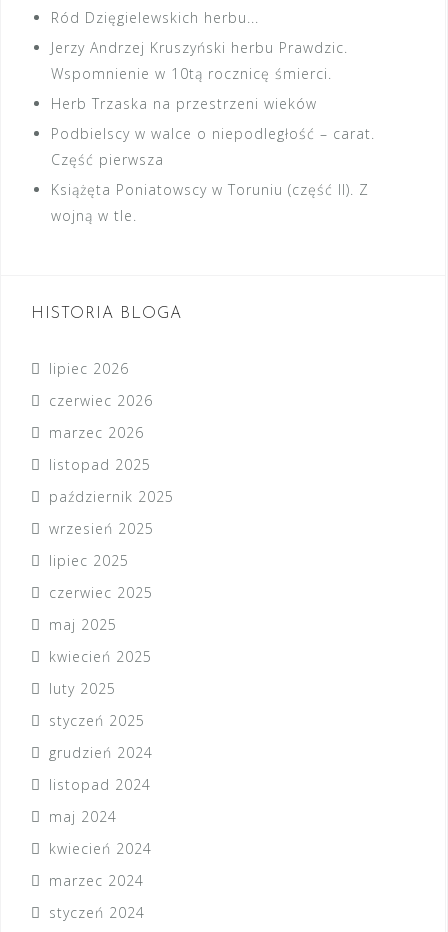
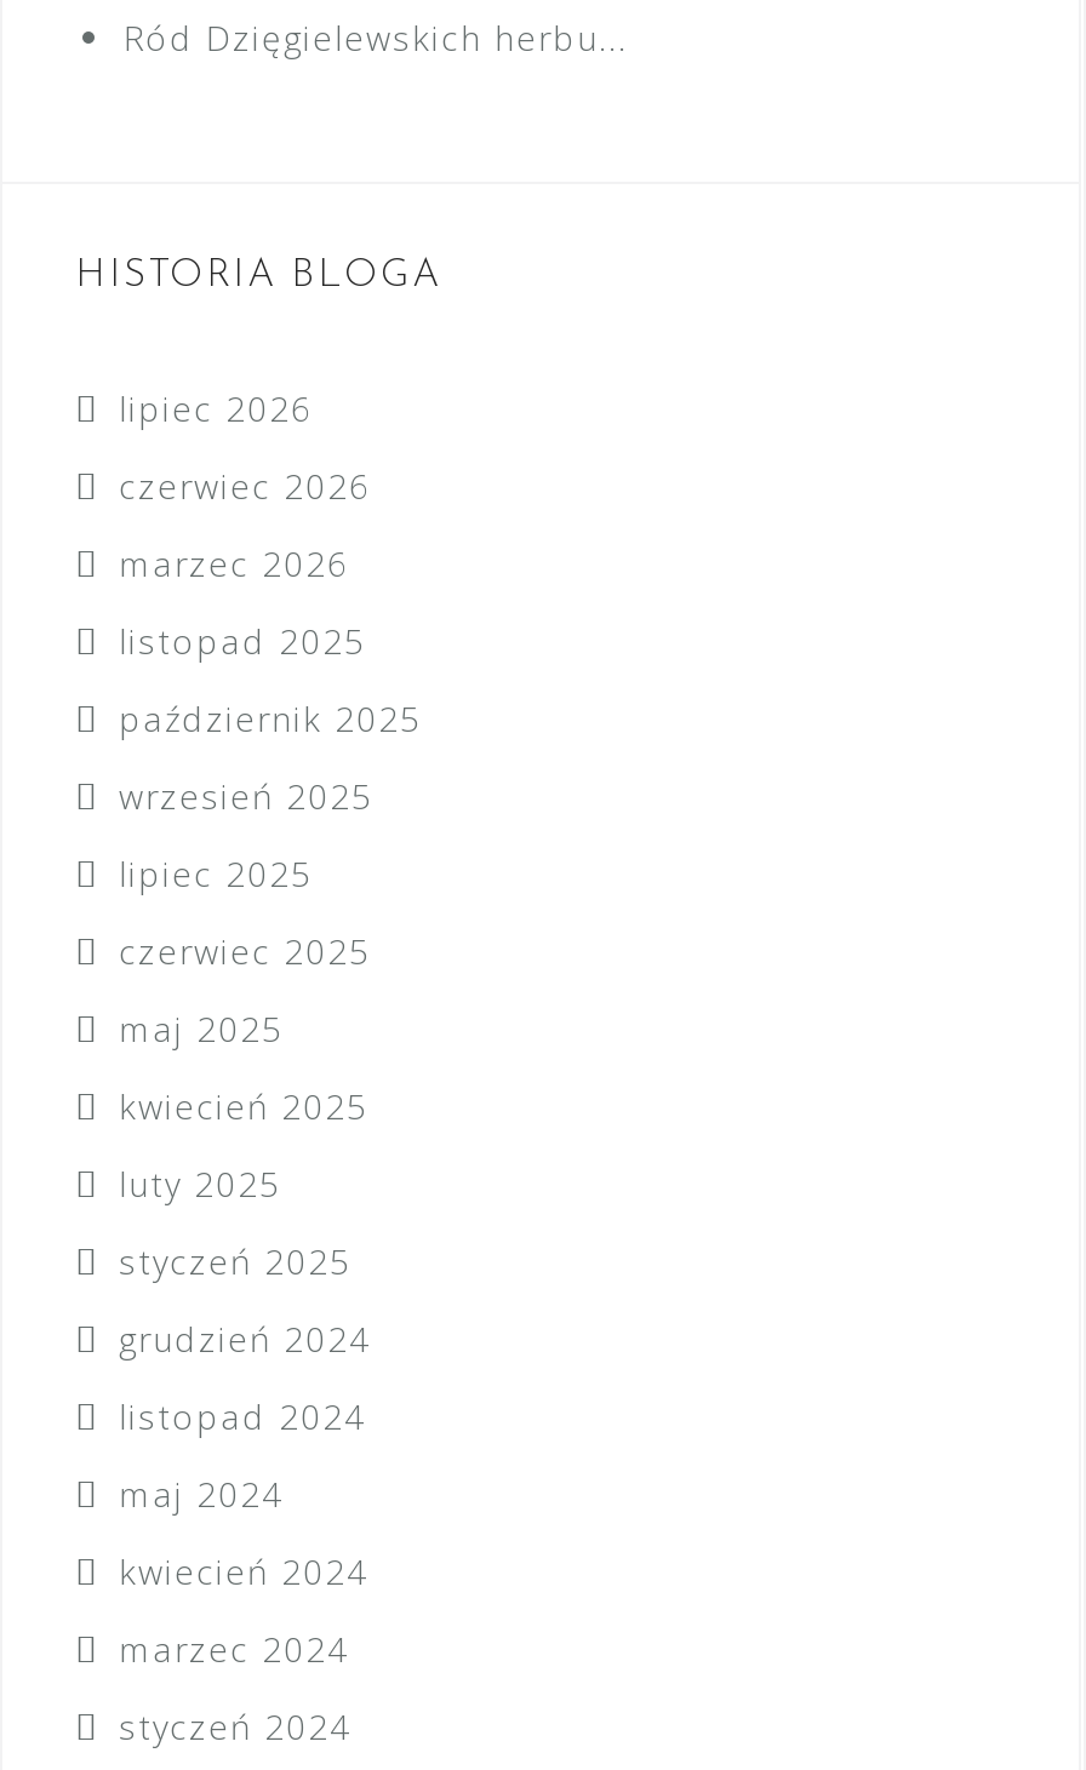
- Jerzy Andrzej Kruszyński herbu Prawdzic.
- Wspomnienie w 10tą rocznicę śmierci.
- Herb Trzaska na przestrzeni wieków
- Podbielscy w walce o niepodległość – carat.
- Część pierwsza
- Książęta Poniatowscy w Toruniu (część II). Z
- wojną w tle.
